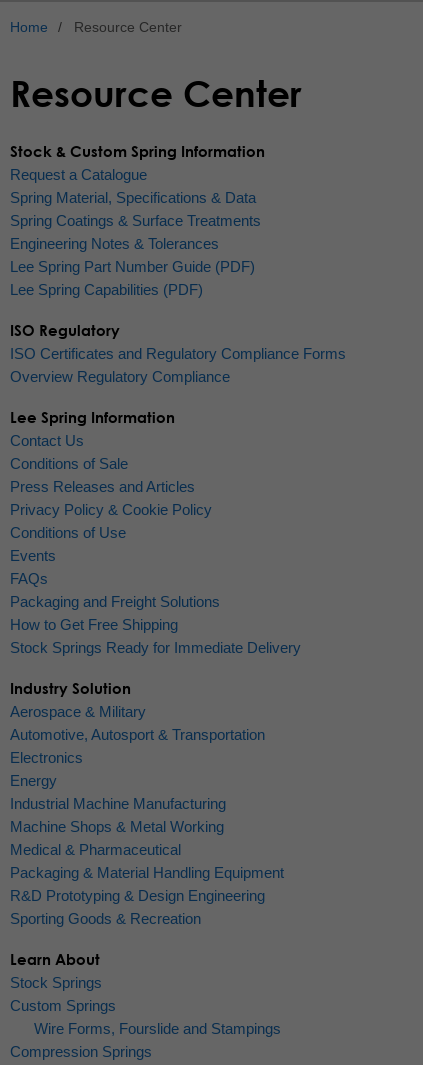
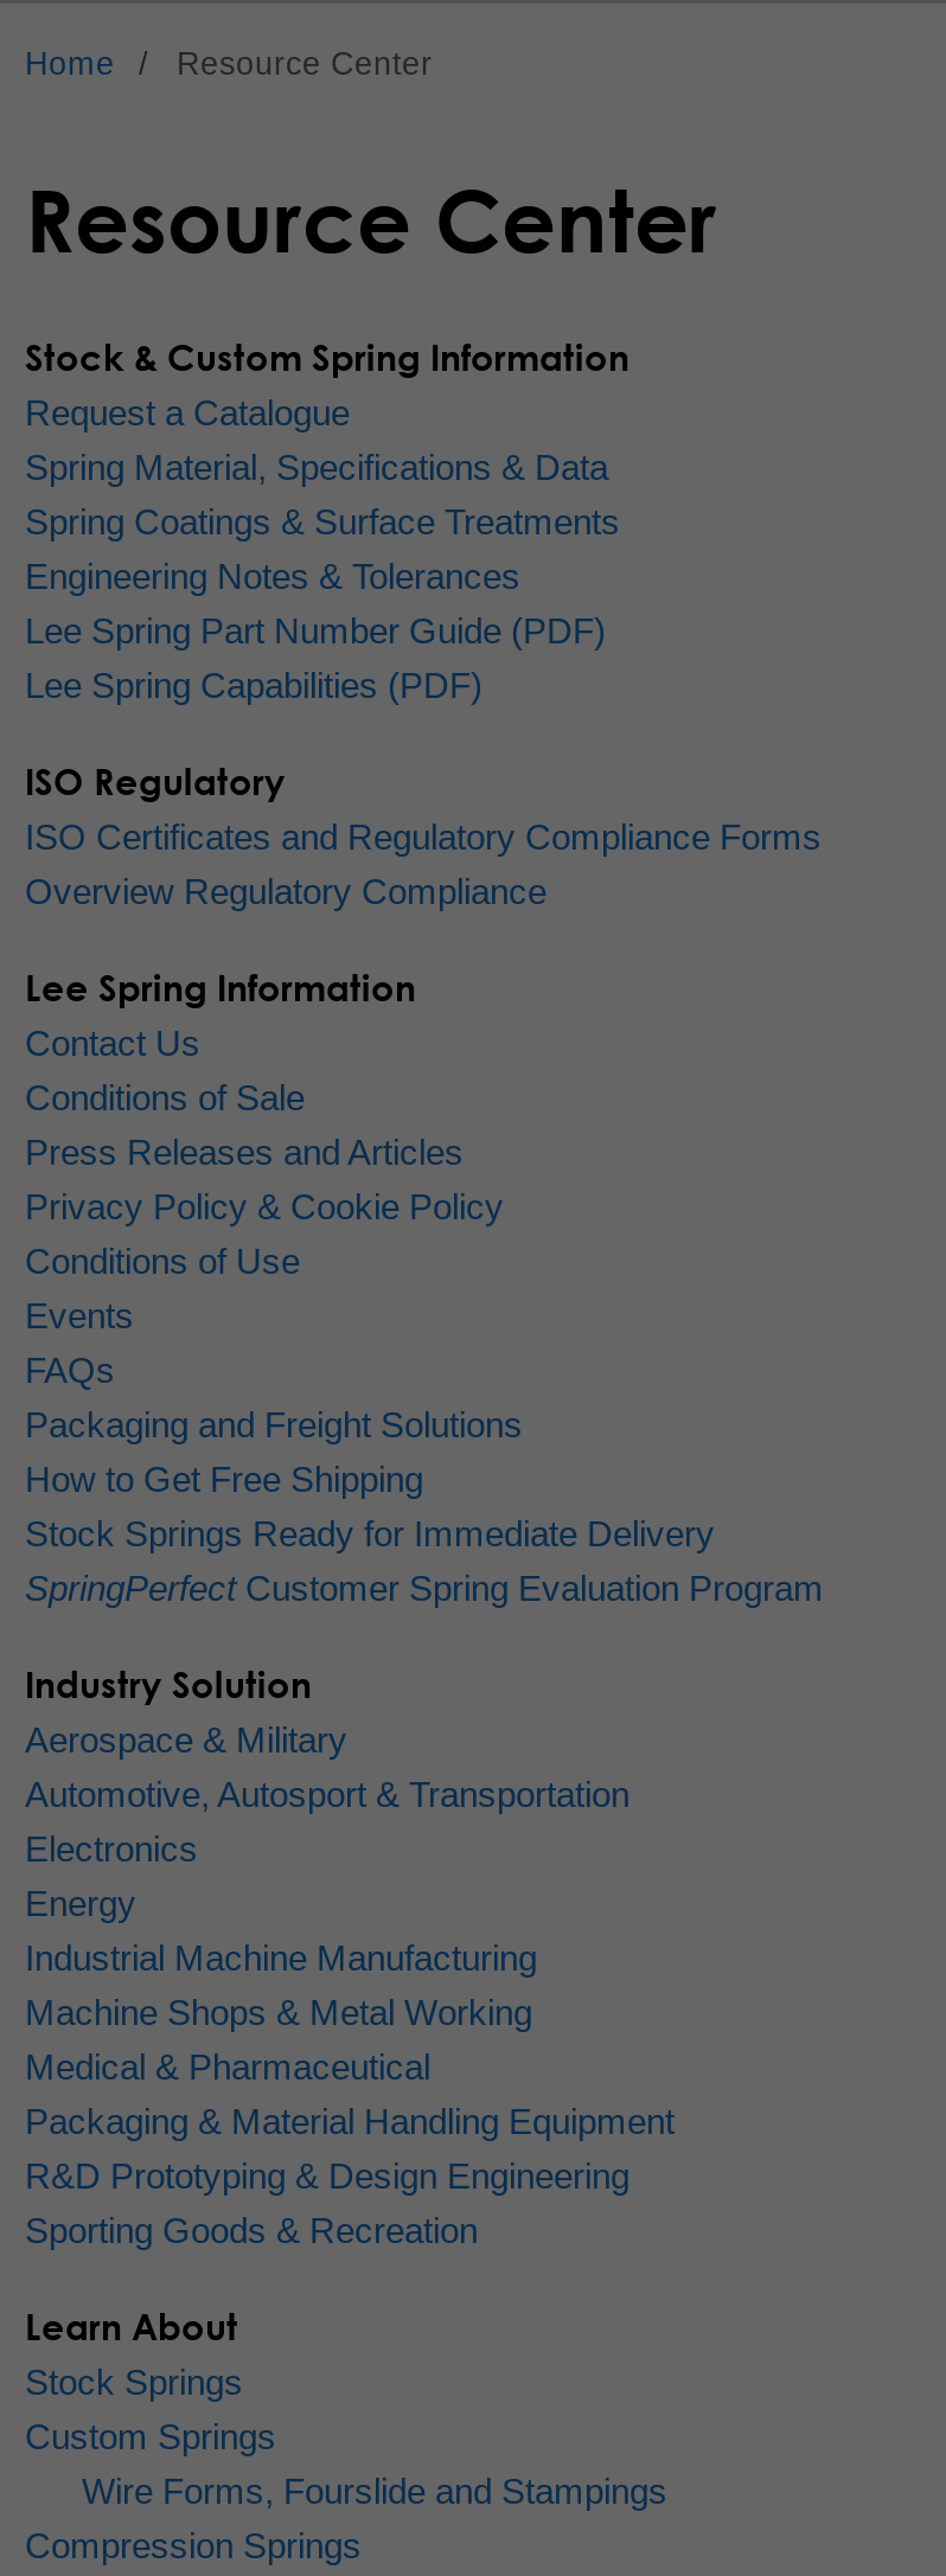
+ SpringPerfect Customer Spring Evaluation Program
